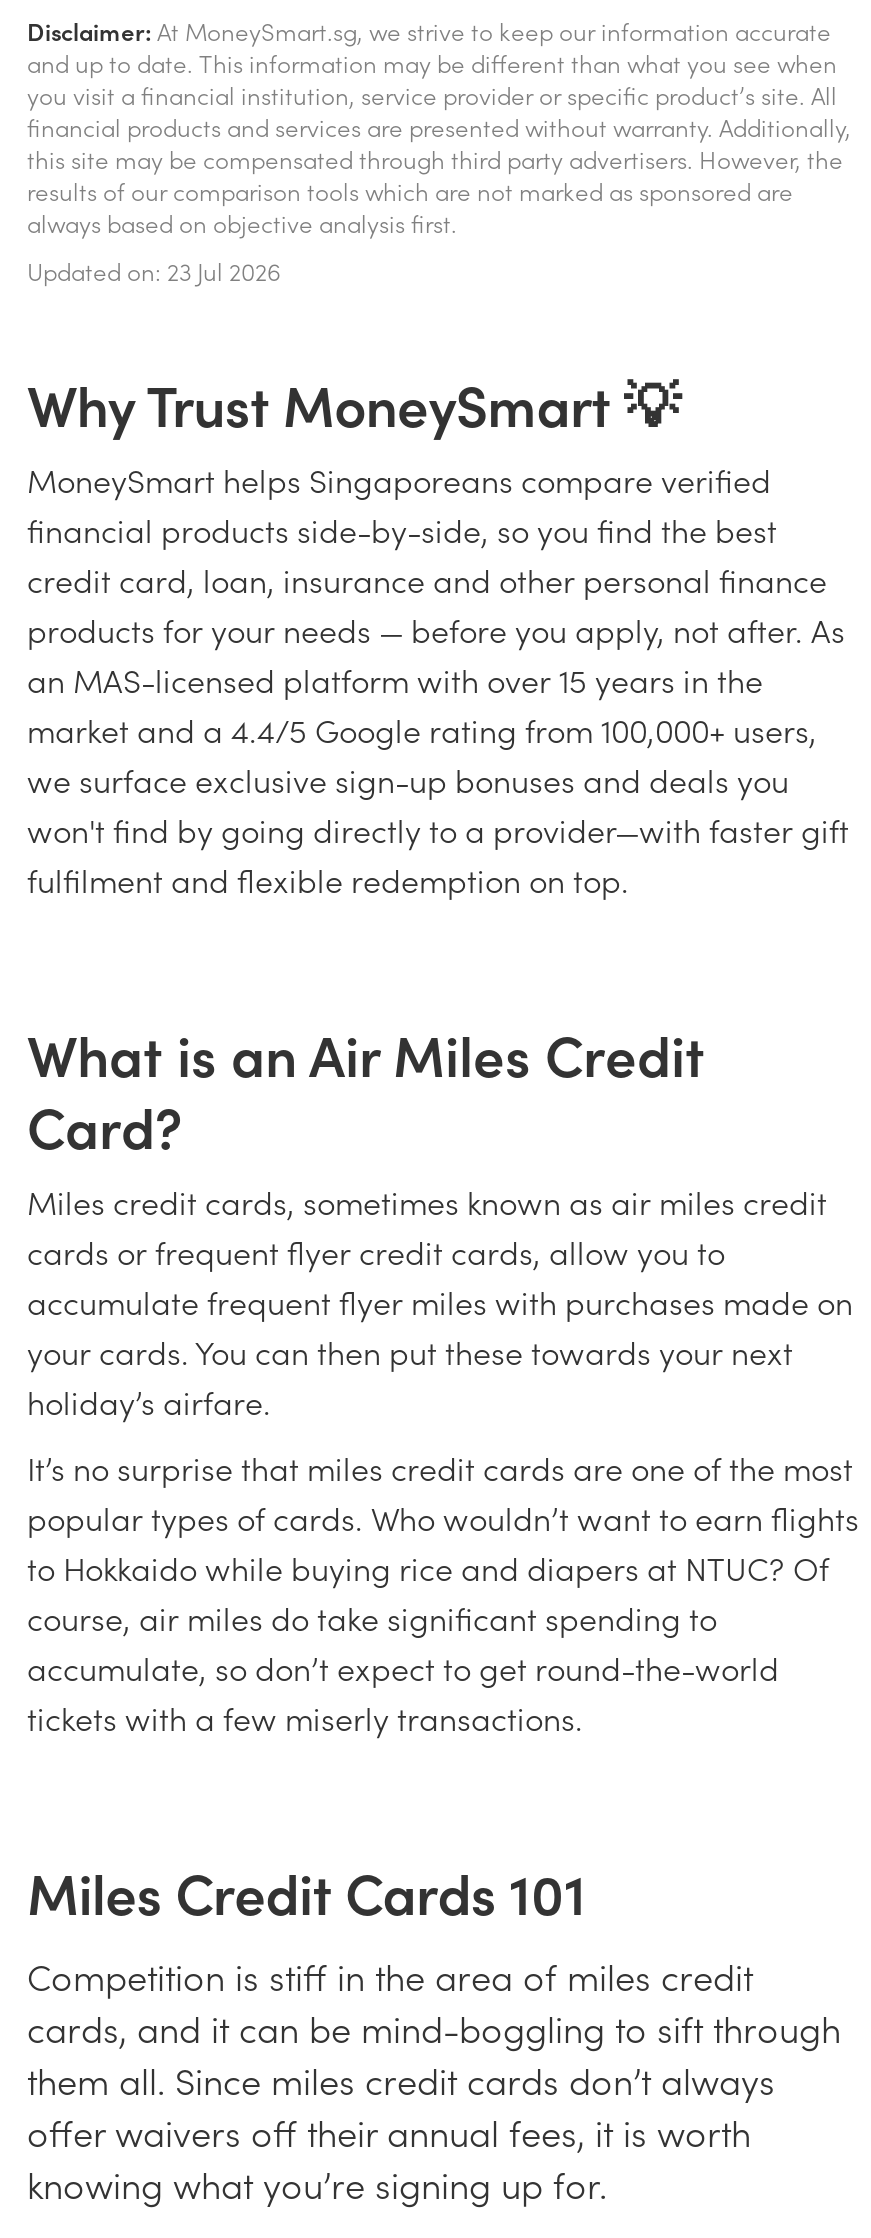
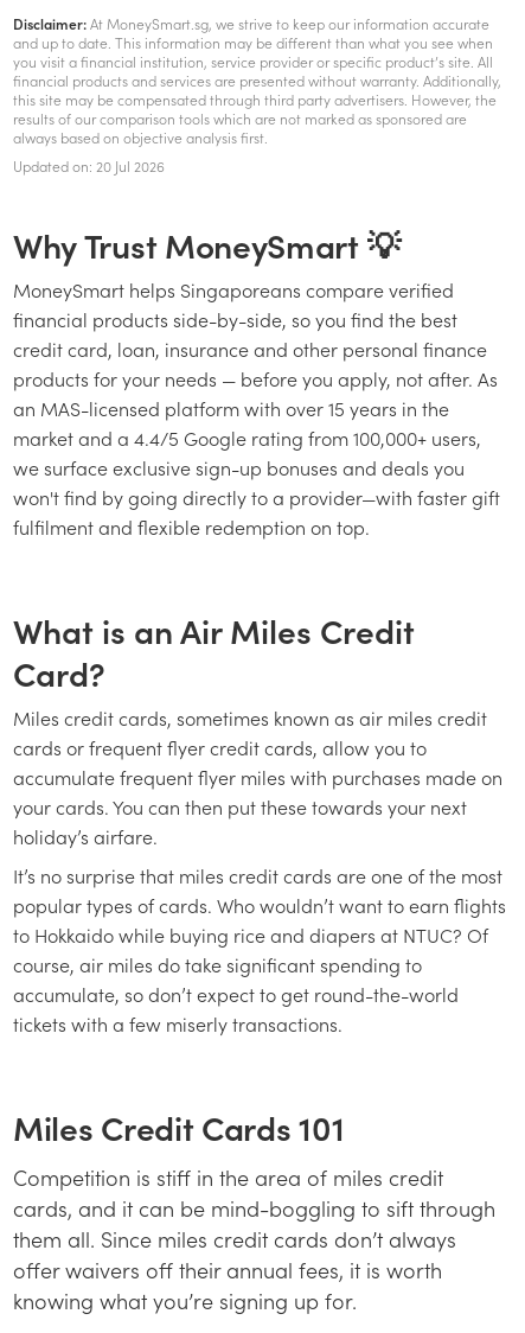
- Updated on: 23 Jul 2026
+ Updated on: 20 Jul 2026
